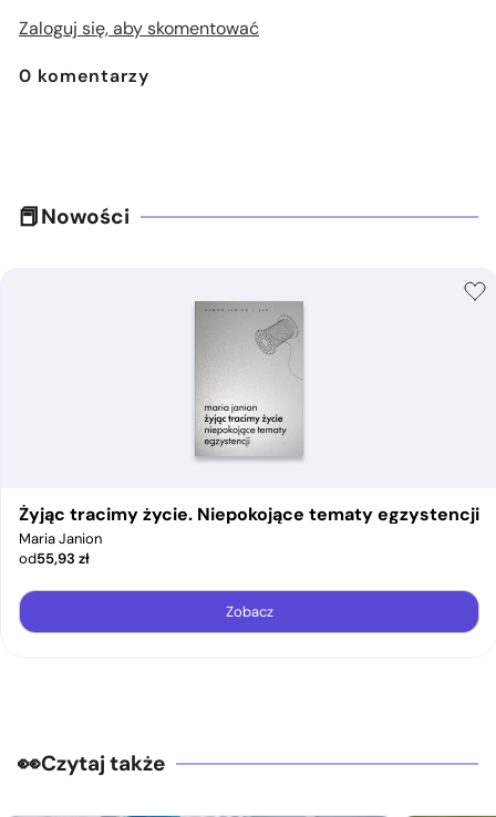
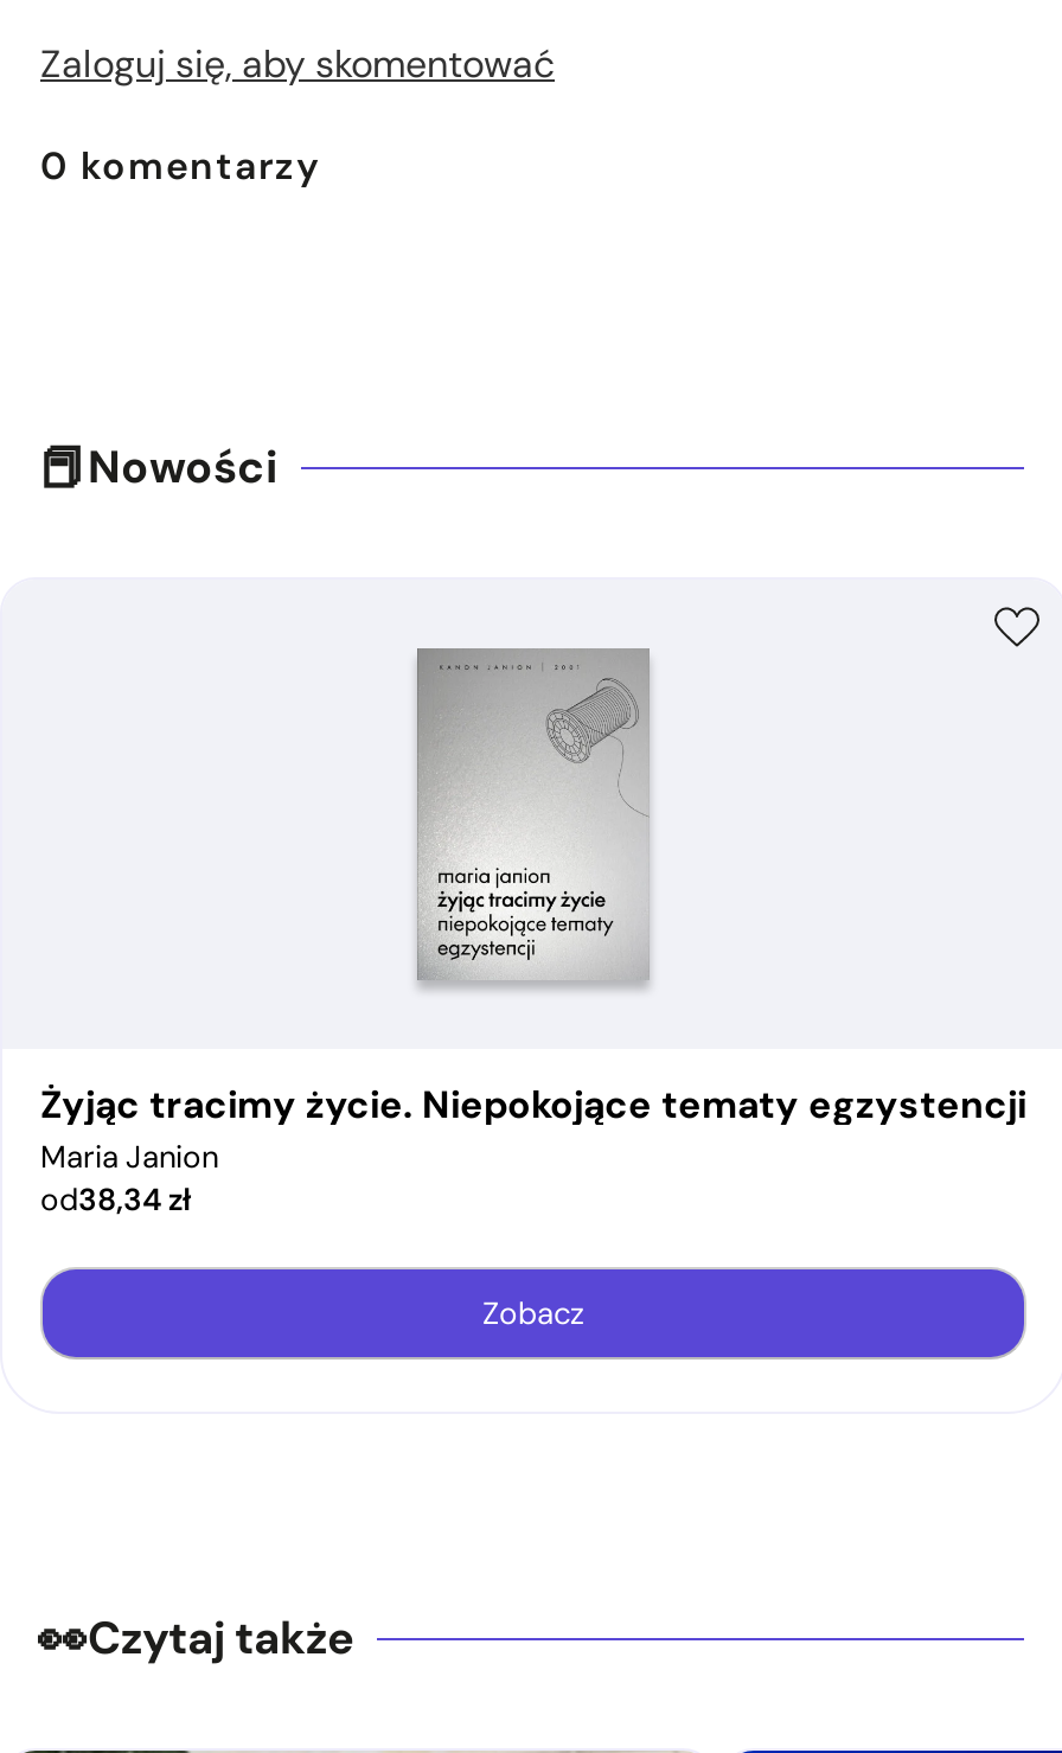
- od55,93 zł
+ od38,34 zł
